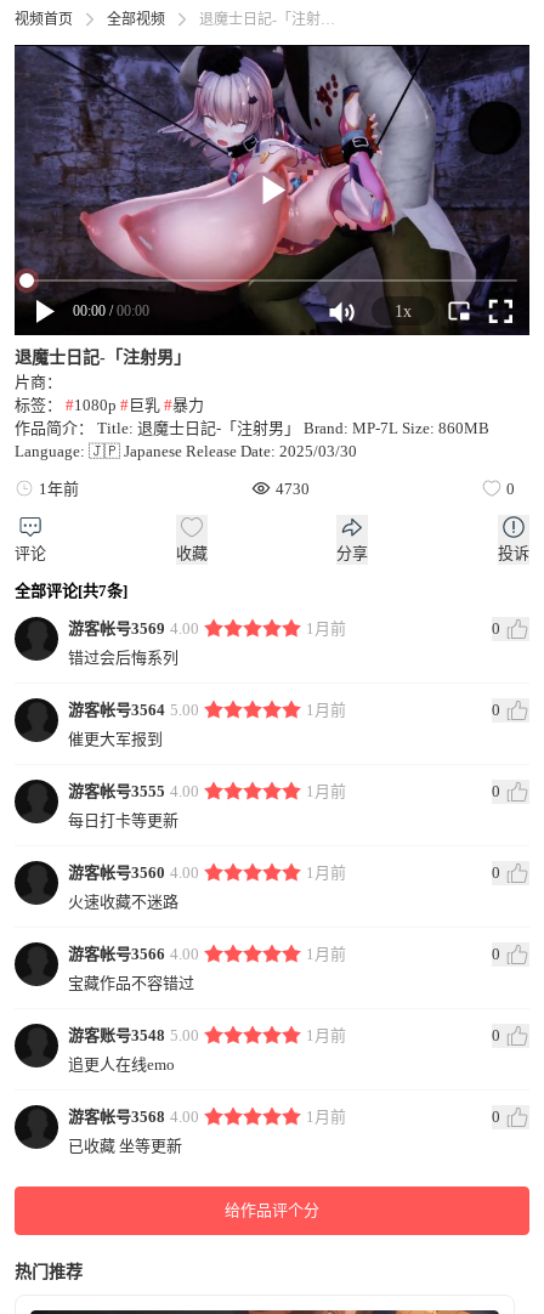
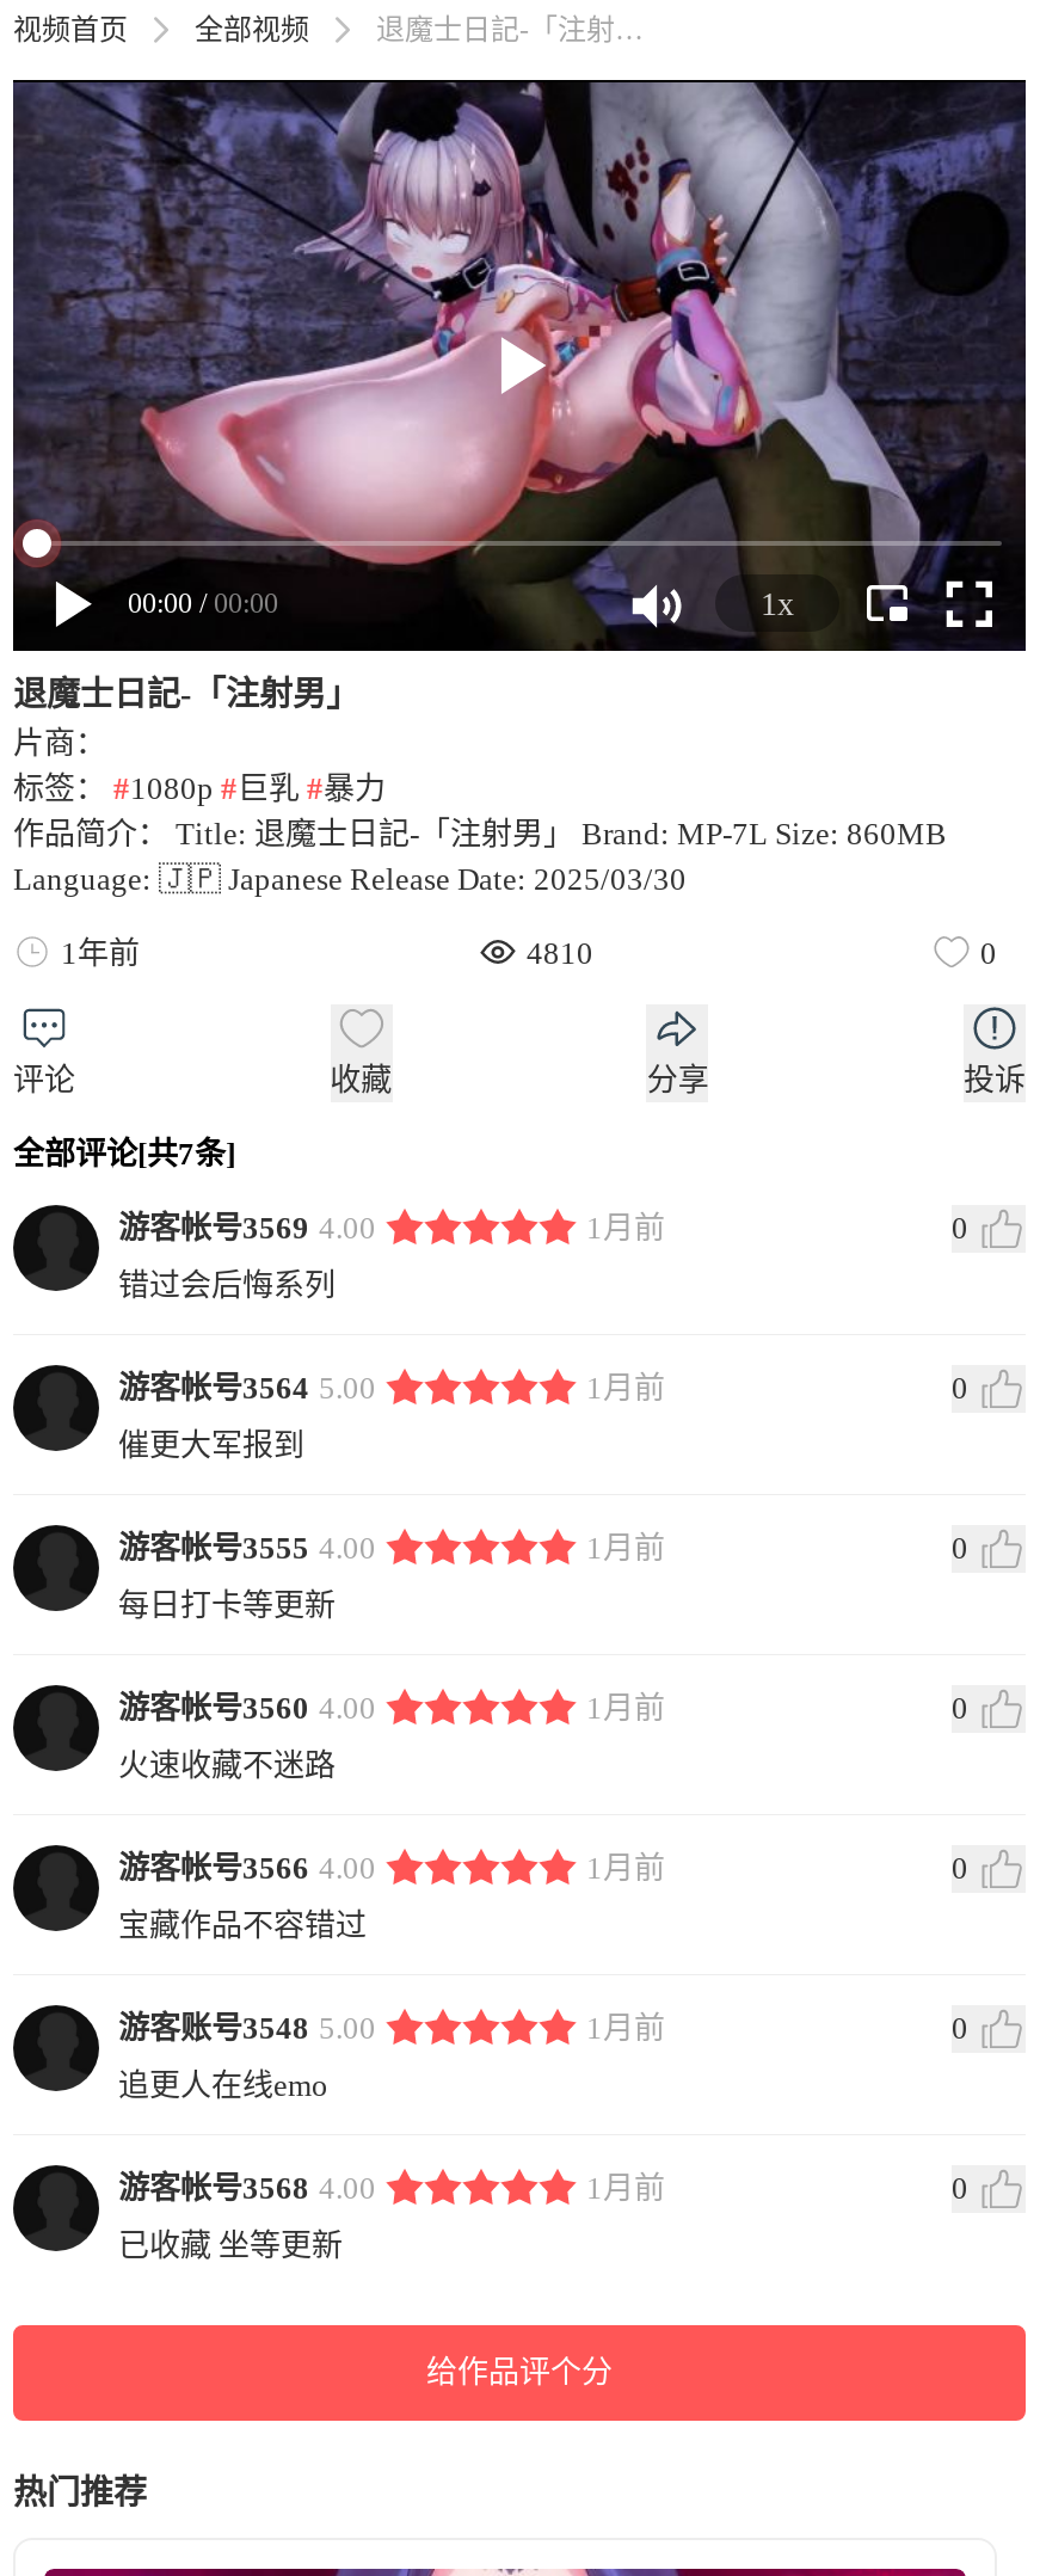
- 4730
+ 4810
